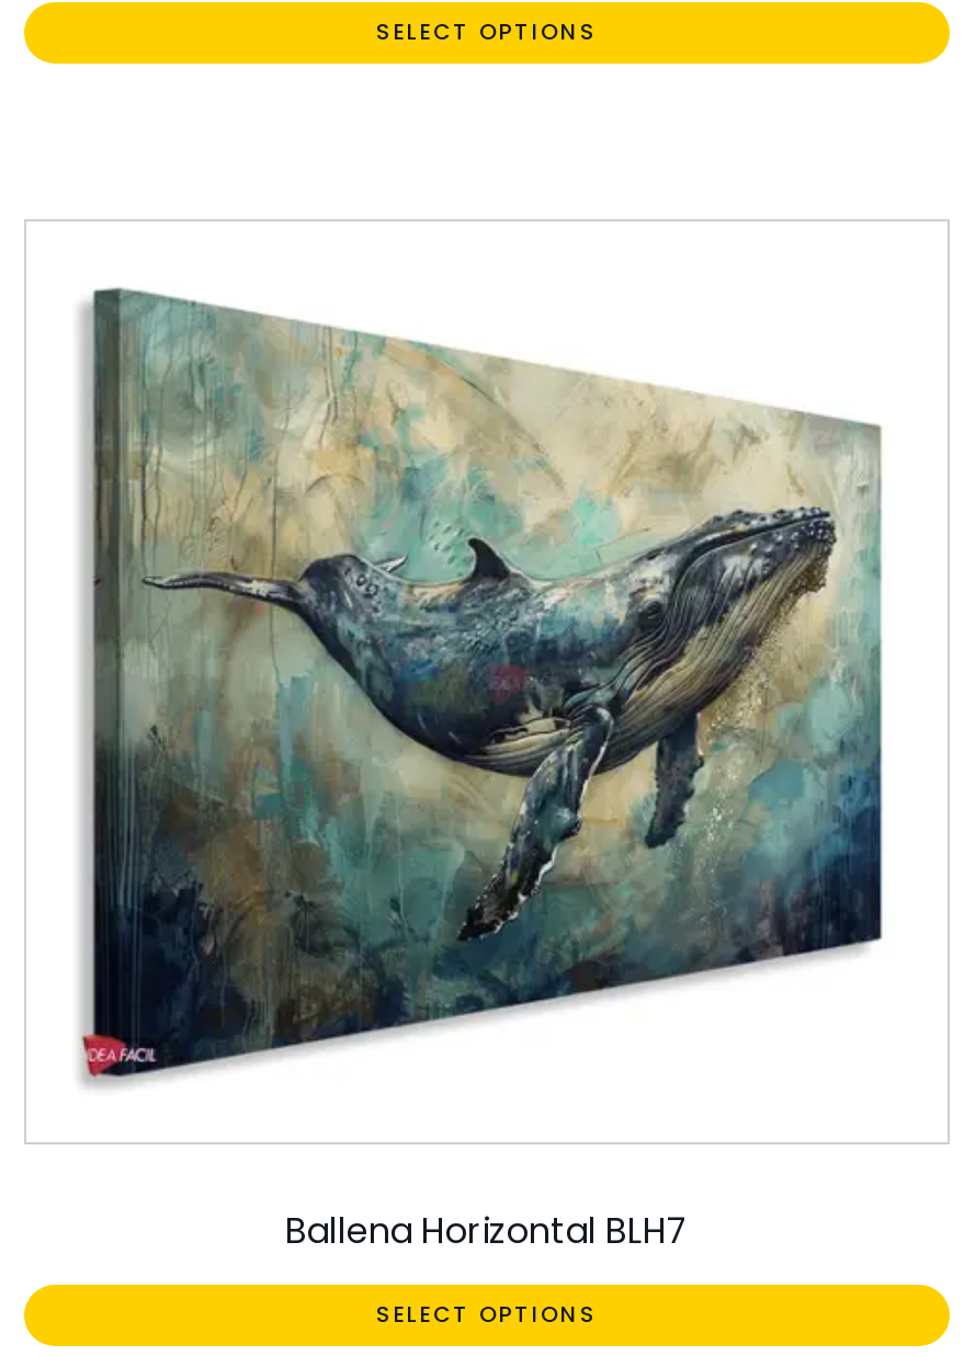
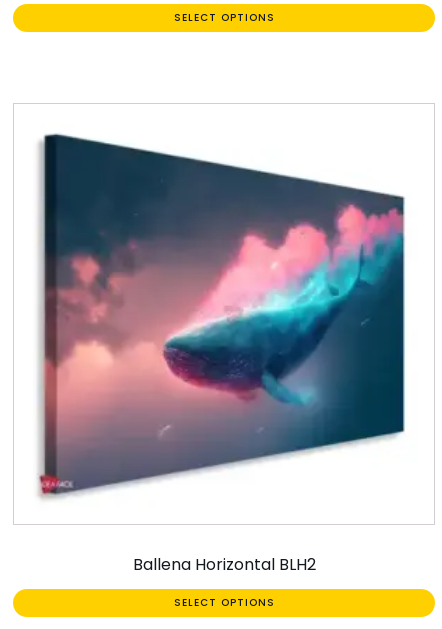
- [image]
+ [image]

- Ballena Horizontal BLH7
+ Ballena Horizontal BLH2
